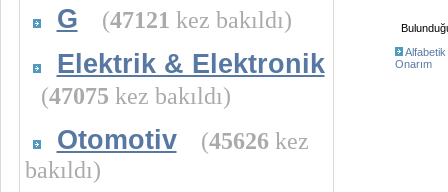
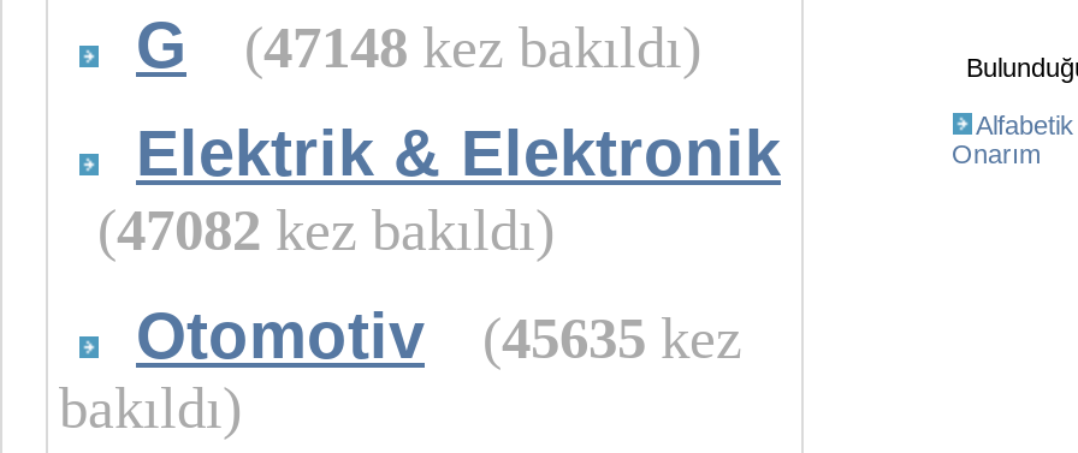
- G (47121 kez bakıldı)
+ G (47148 kez bakıldı)

- (47075 kez bakıldı)
+ (47082 kez bakıldı)

- Otomotiv (45626 kez
+ Otomotiv (45635 kez
